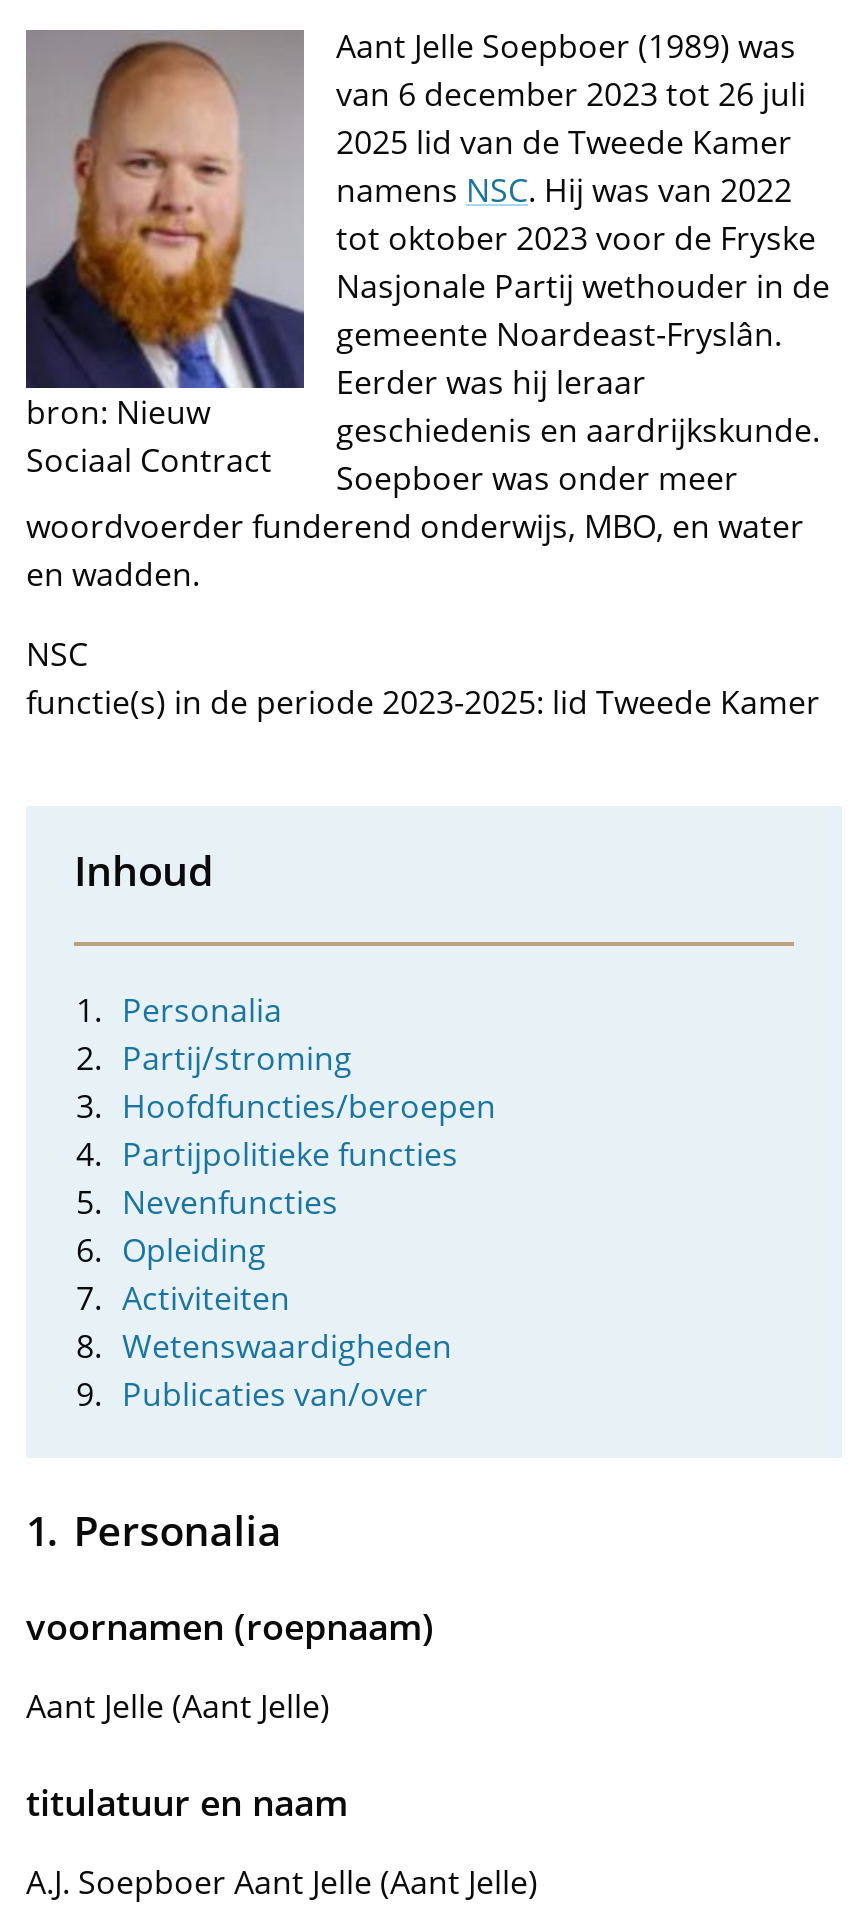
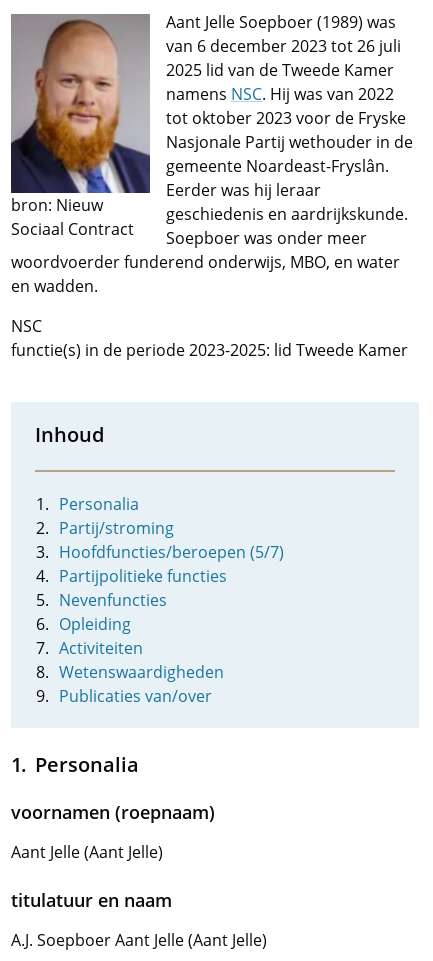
- Hoofdfuncties/beroepen
+ Hoofdfuncties/beroepen (5/7)
